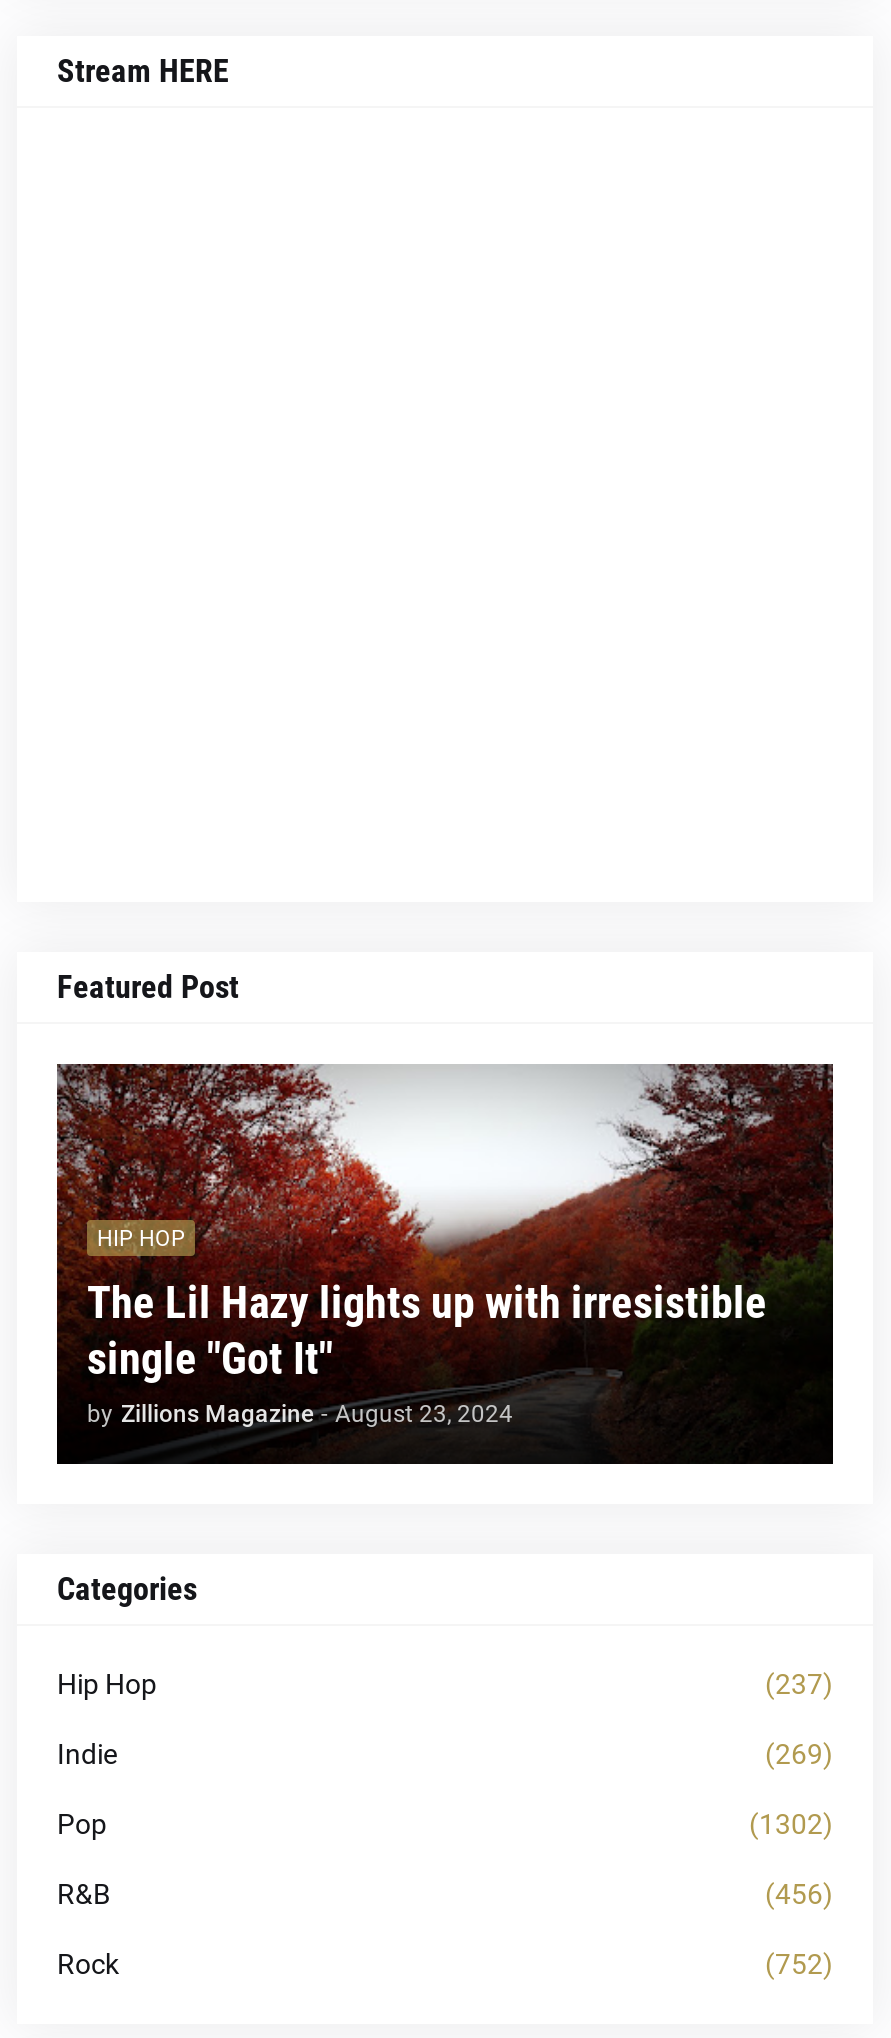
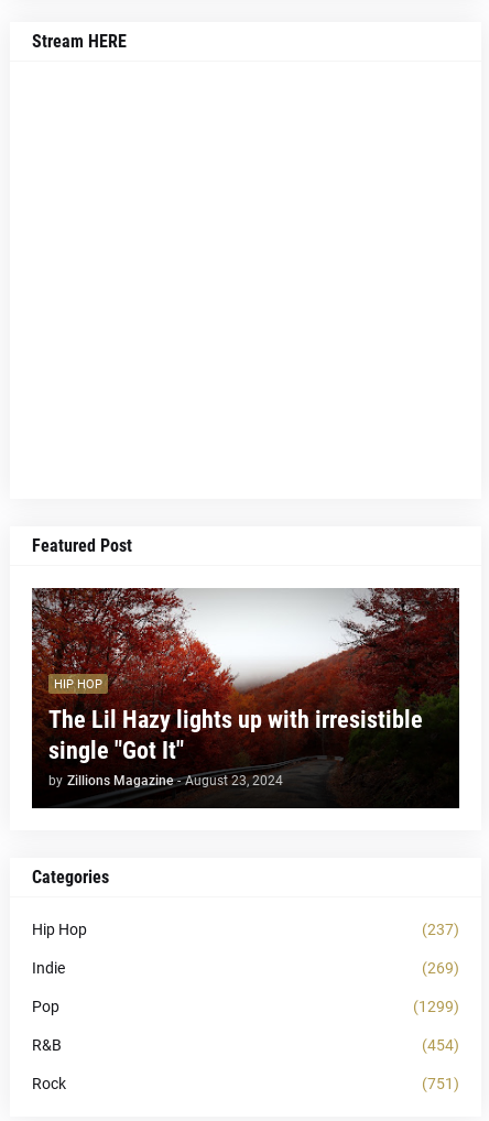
- (1302)
+ (1299)

- (456)
+ (454)

- (752)
+ (751)
